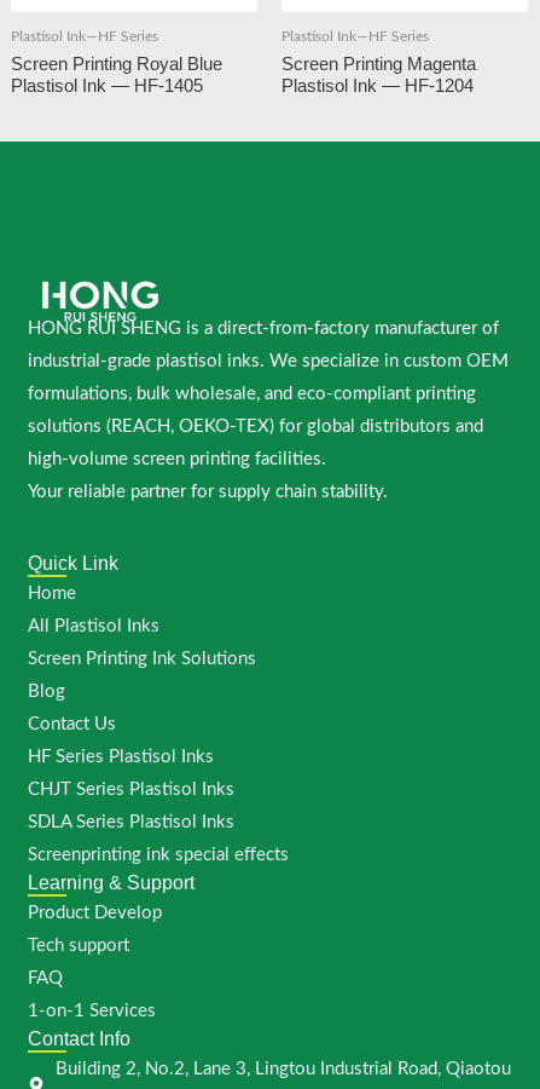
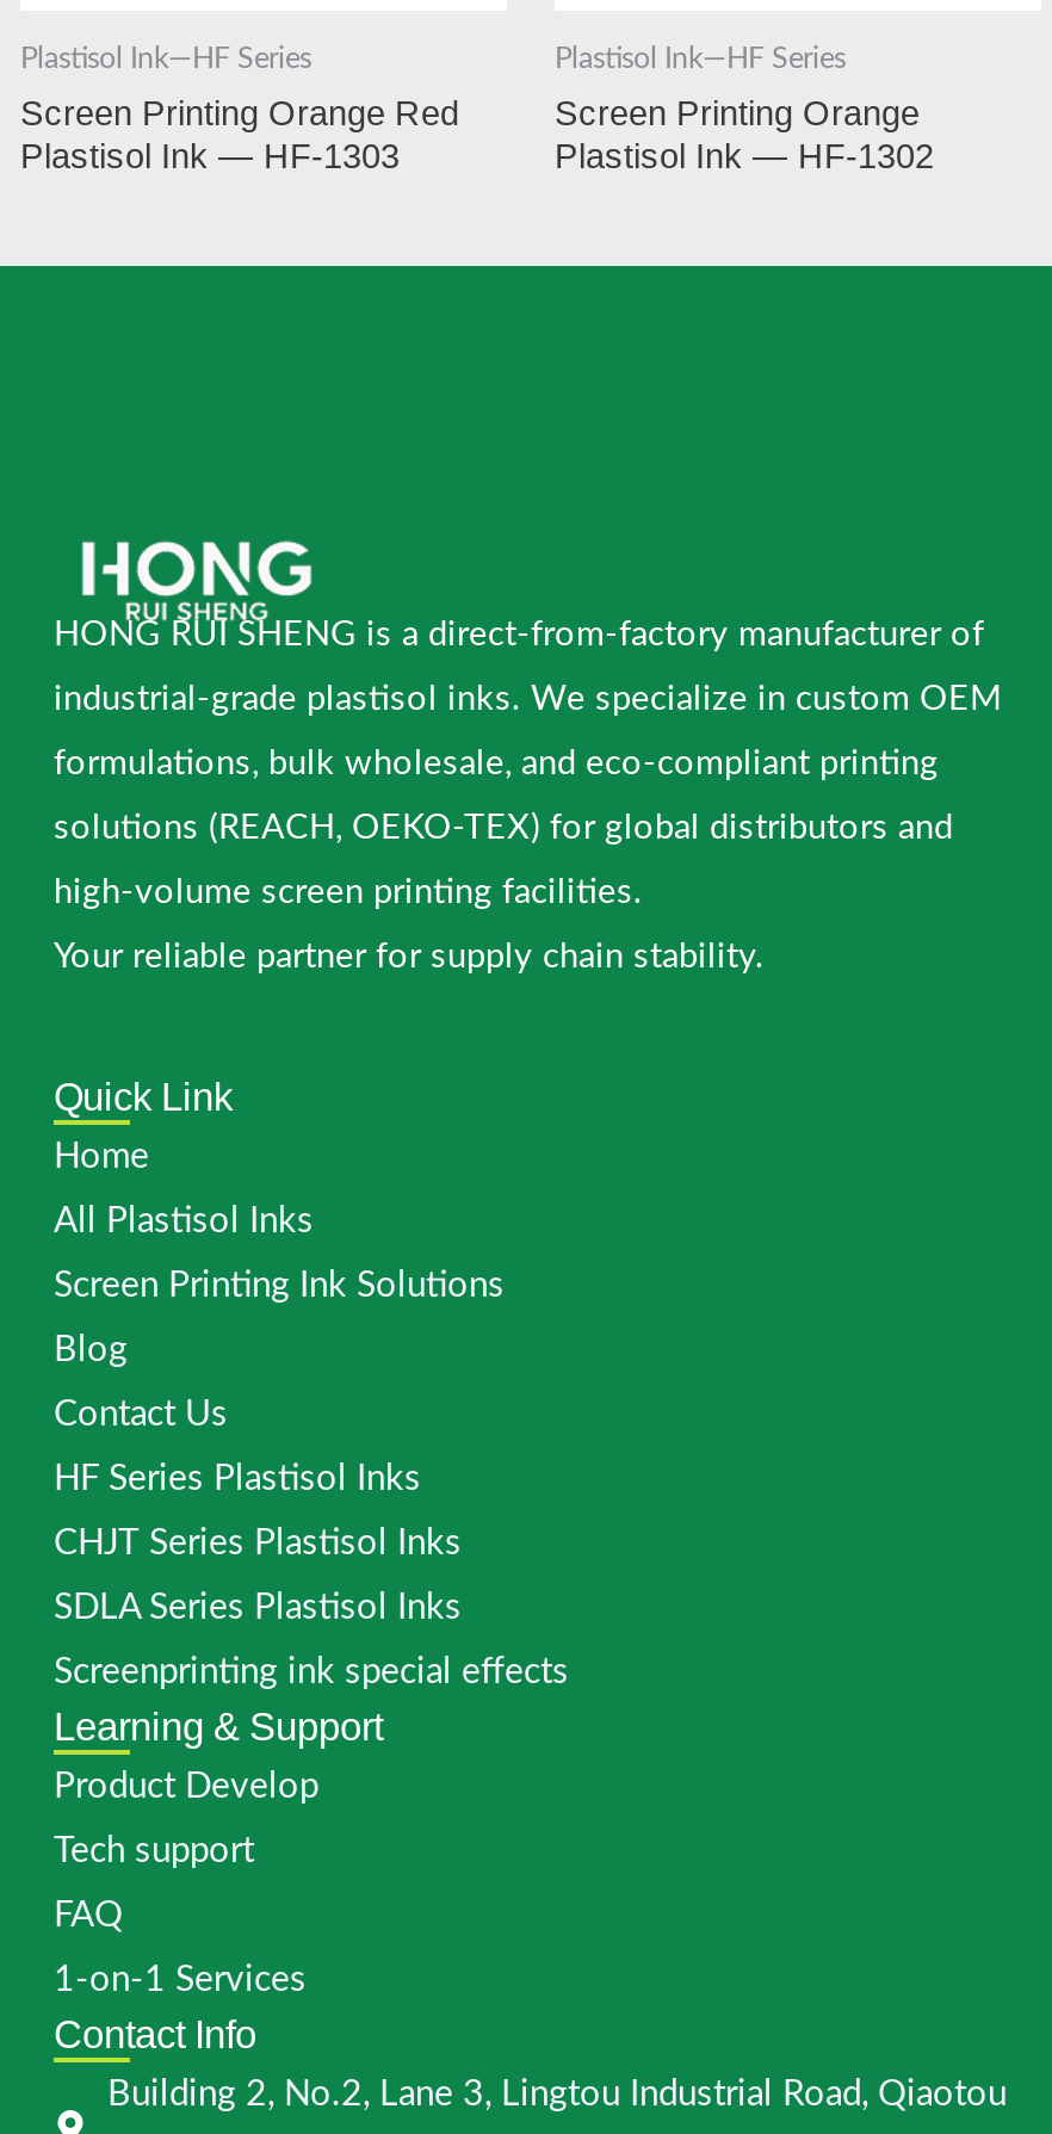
- Screen Printing Royal Blue
+ Screen Printing Orange Red

- Screen Printing Magenta
+ Screen Printing Orange

- Plastisol Ink — HF-1405
+ Plastisol Ink — HF-1303

- Plastisol Ink — HF-1204
+ Plastisol Ink — HF-1302
